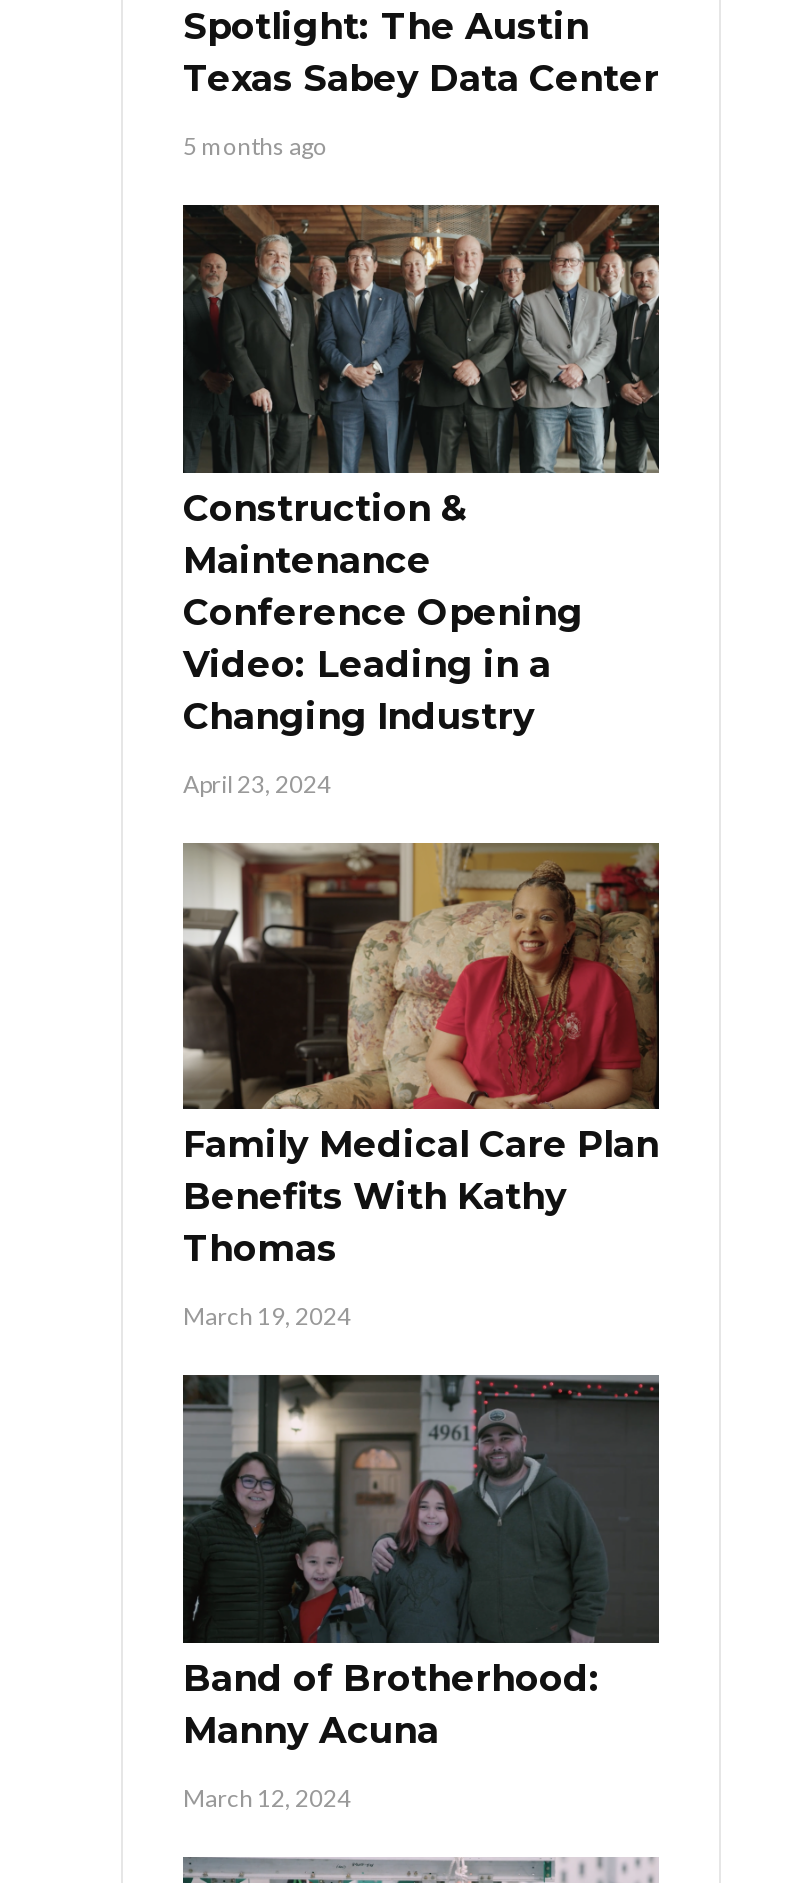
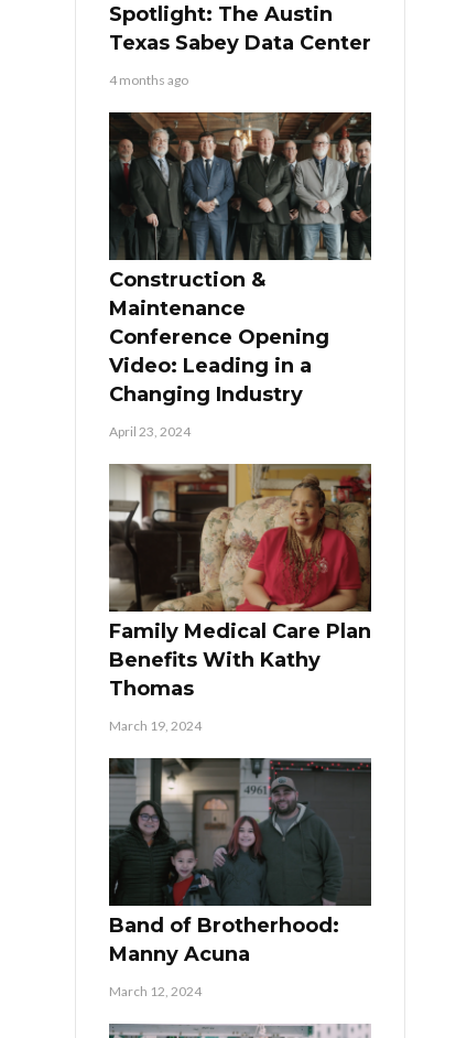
- 5 months ago
+ 4 months ago
